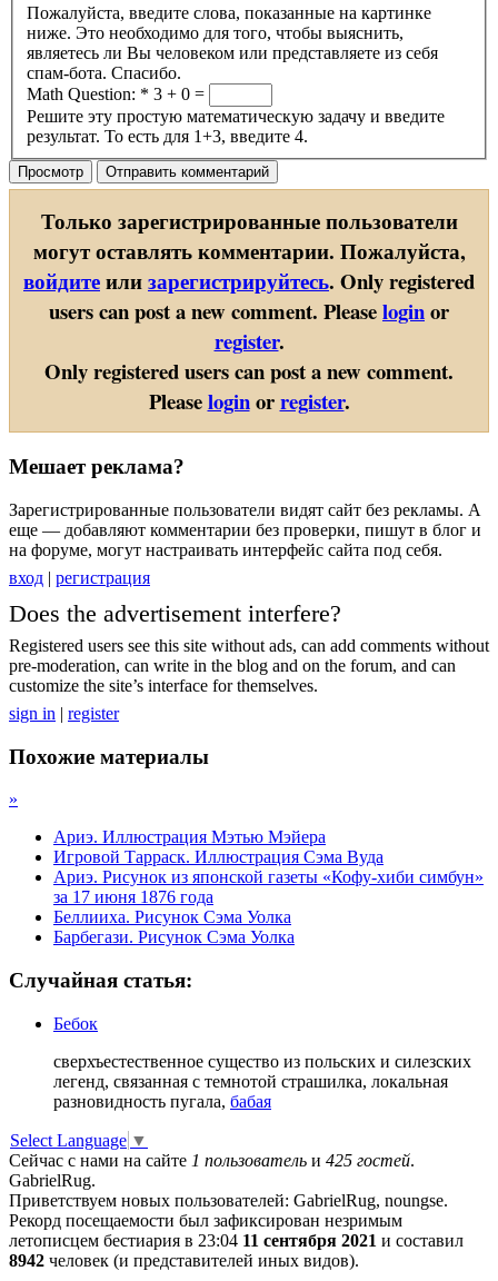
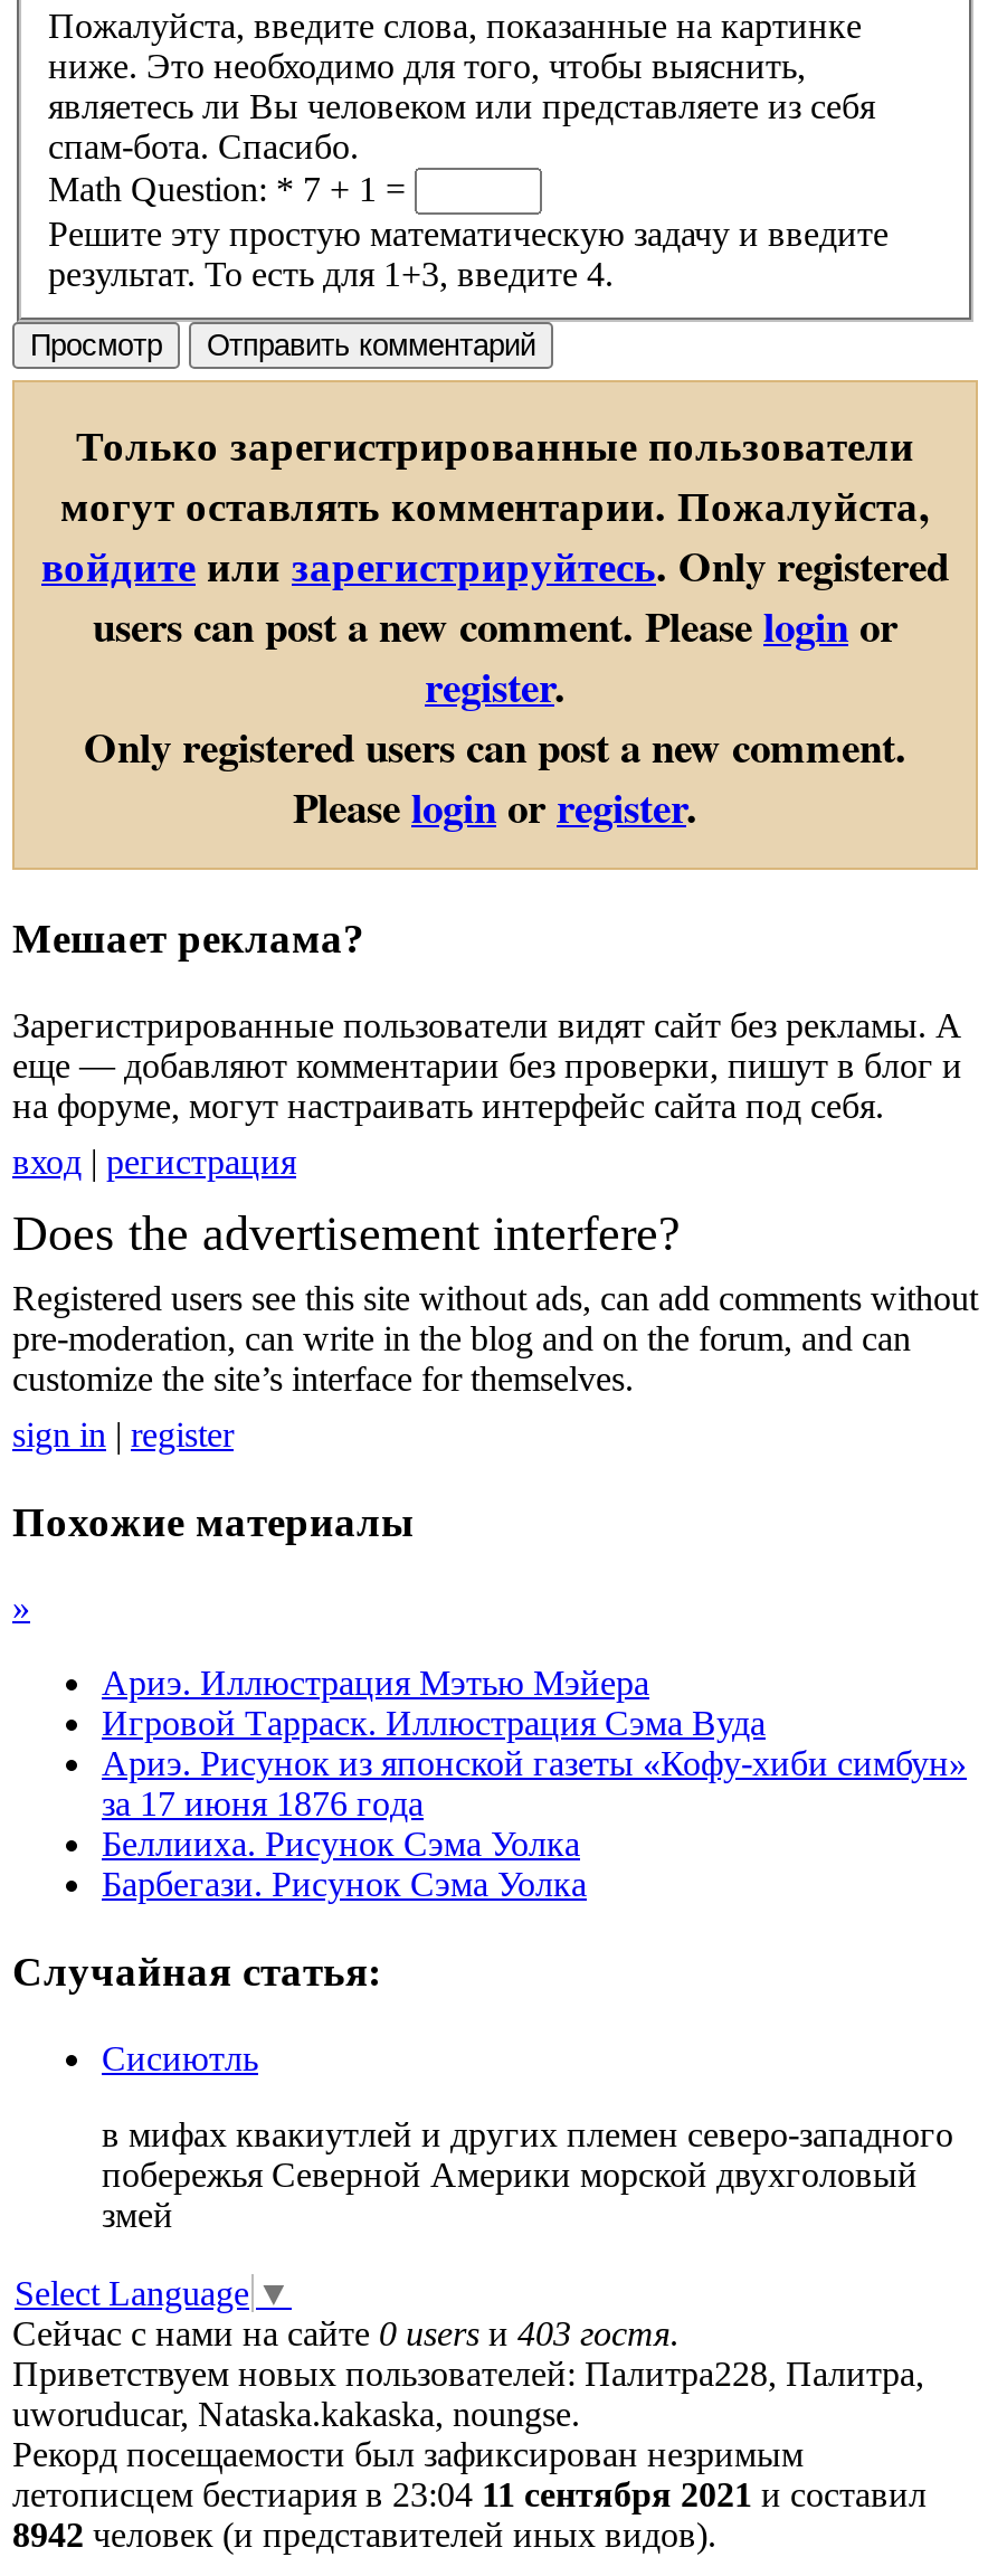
- Math Question: * 3 + 0 =
+ Math Question: * 7 + 1 =

- Бебок
+ Сисиютль

- сверхъестественное существо из польских и силезских
- легенд, связанная с темнотой страшилка, локальная
- разновидность пугала, бабая
+ в мифах квакиутлей и других племен северо-западного
+ побережья Северной Америки морской двухголовый
+ змей

- Сейчас с нами на сайте 1 пользователь и 425 гостей.
- GabrielRug.
- Приветствуем новых пользователей: GabrielRug, noungse.
+ Сейчас с нами на сайте 0 users и 403 гостя.
+ Приветствуем новых пользователей: Палитра228, Палитра,
+ uworuducar, Nataska.kakaska, noungse.
